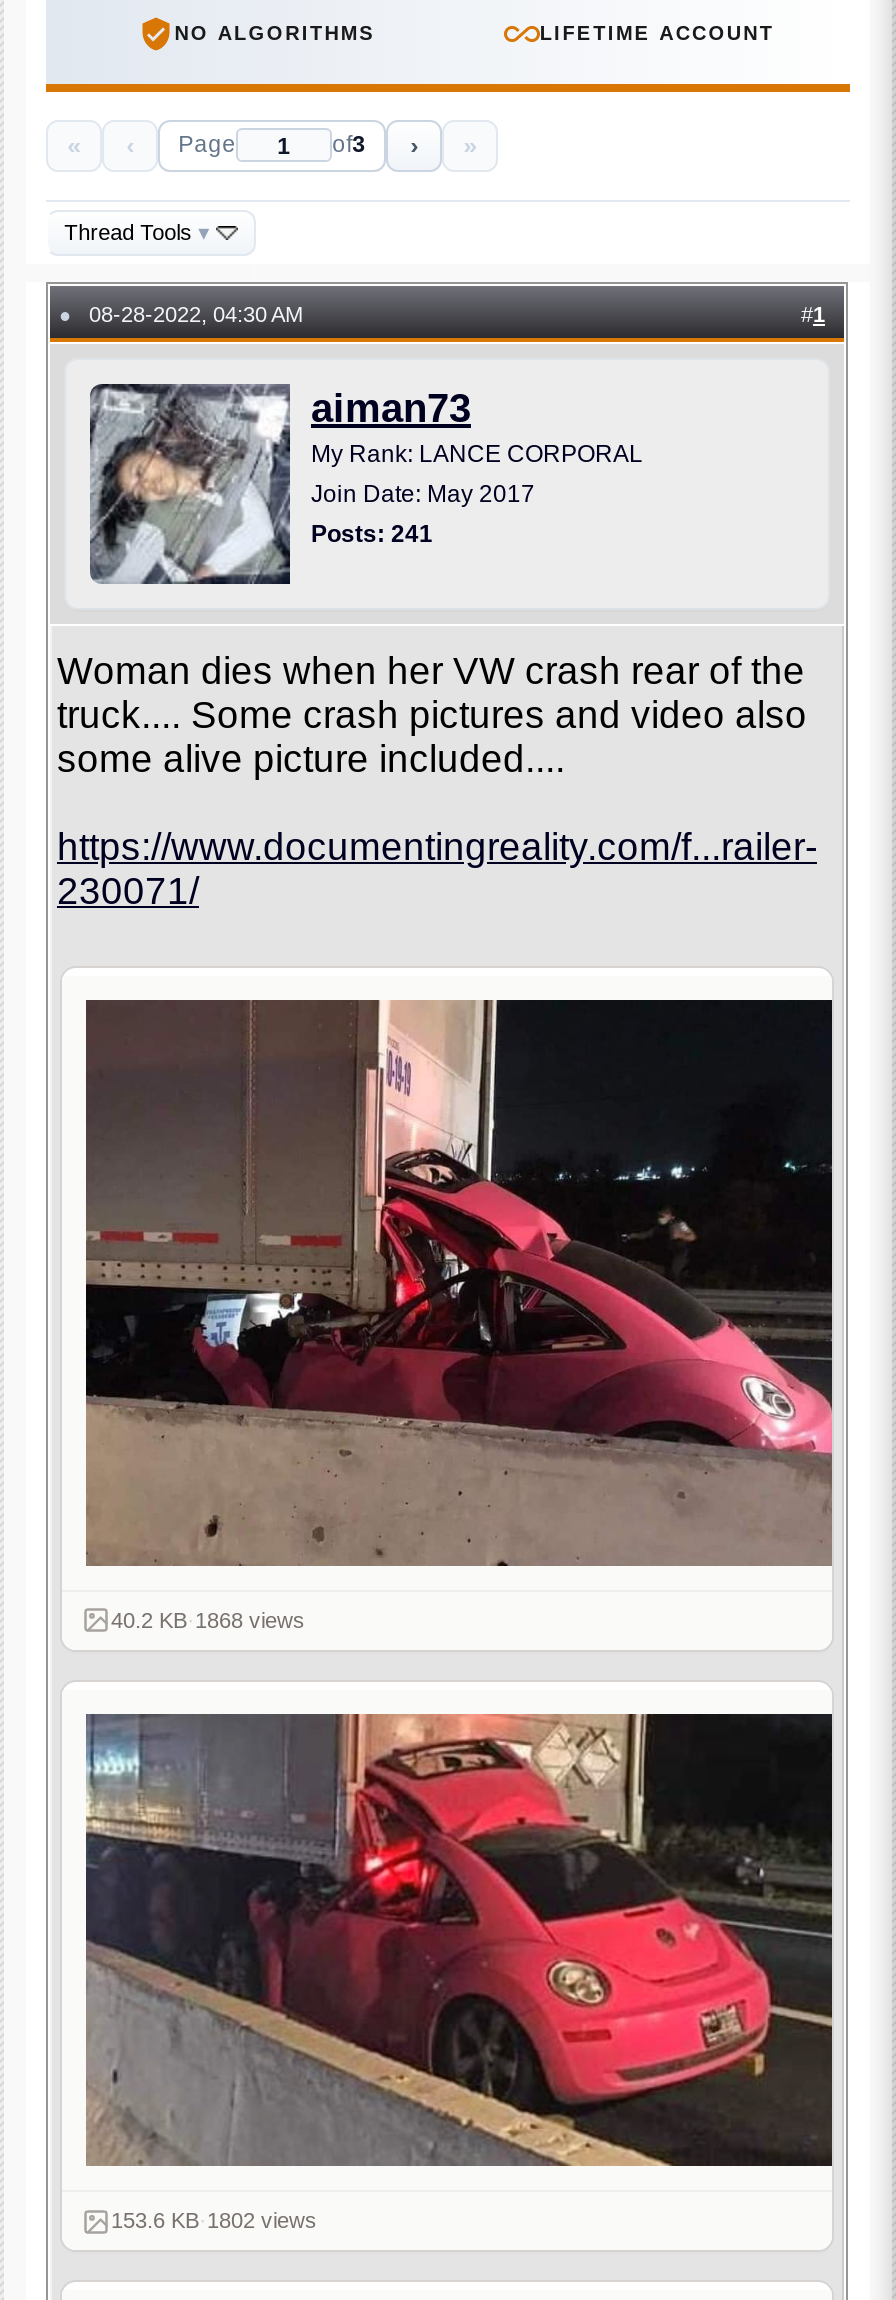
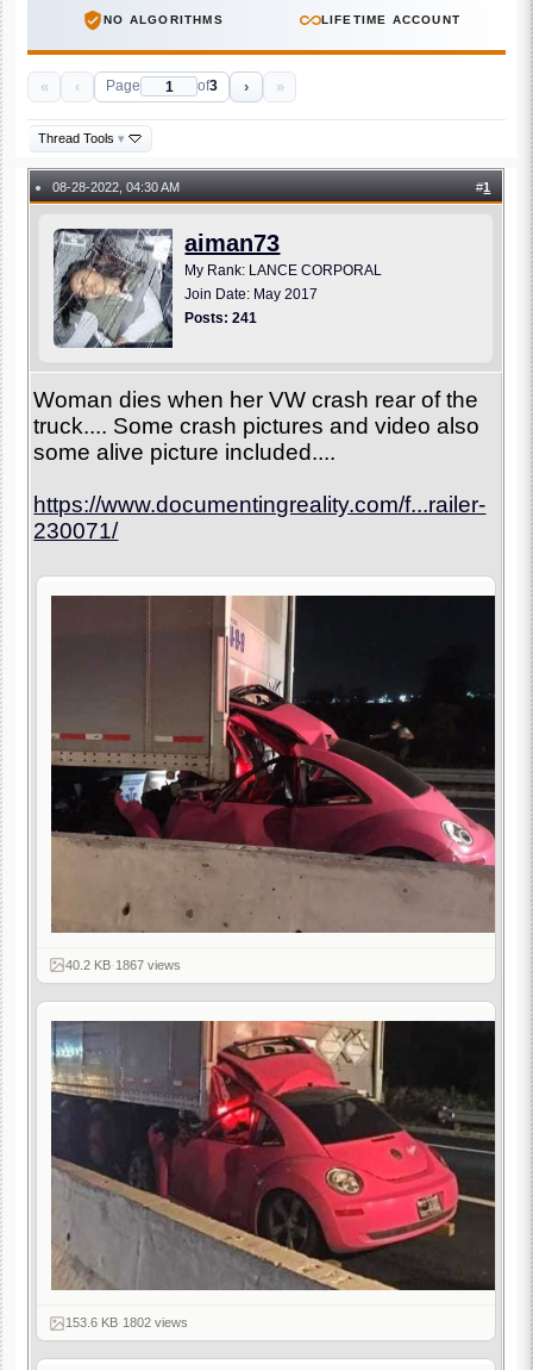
- 40.2 KB · 1868 views
+ 40.2 KB · 1867 views
